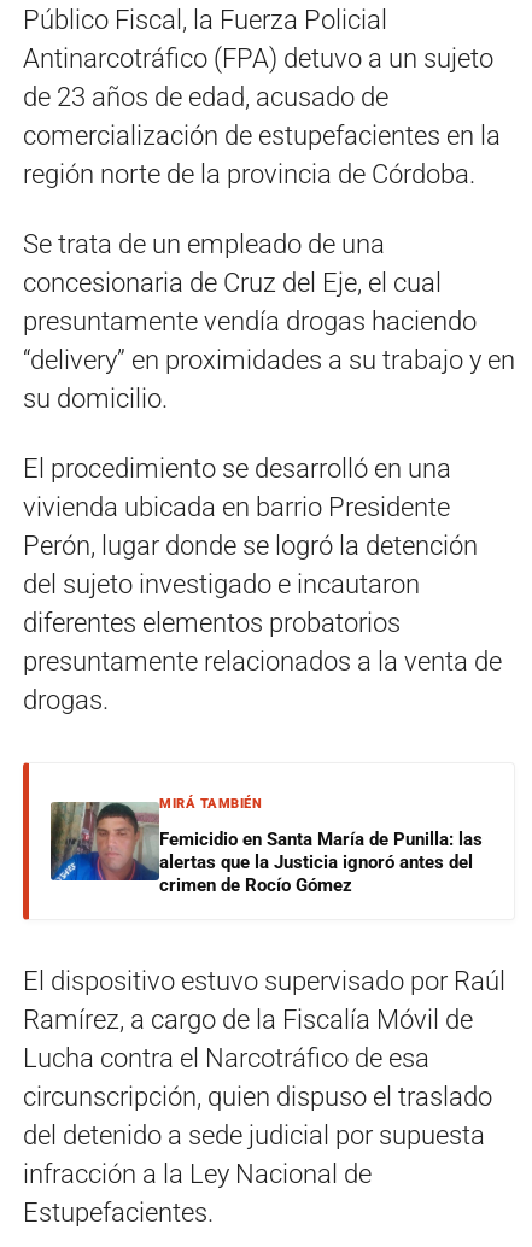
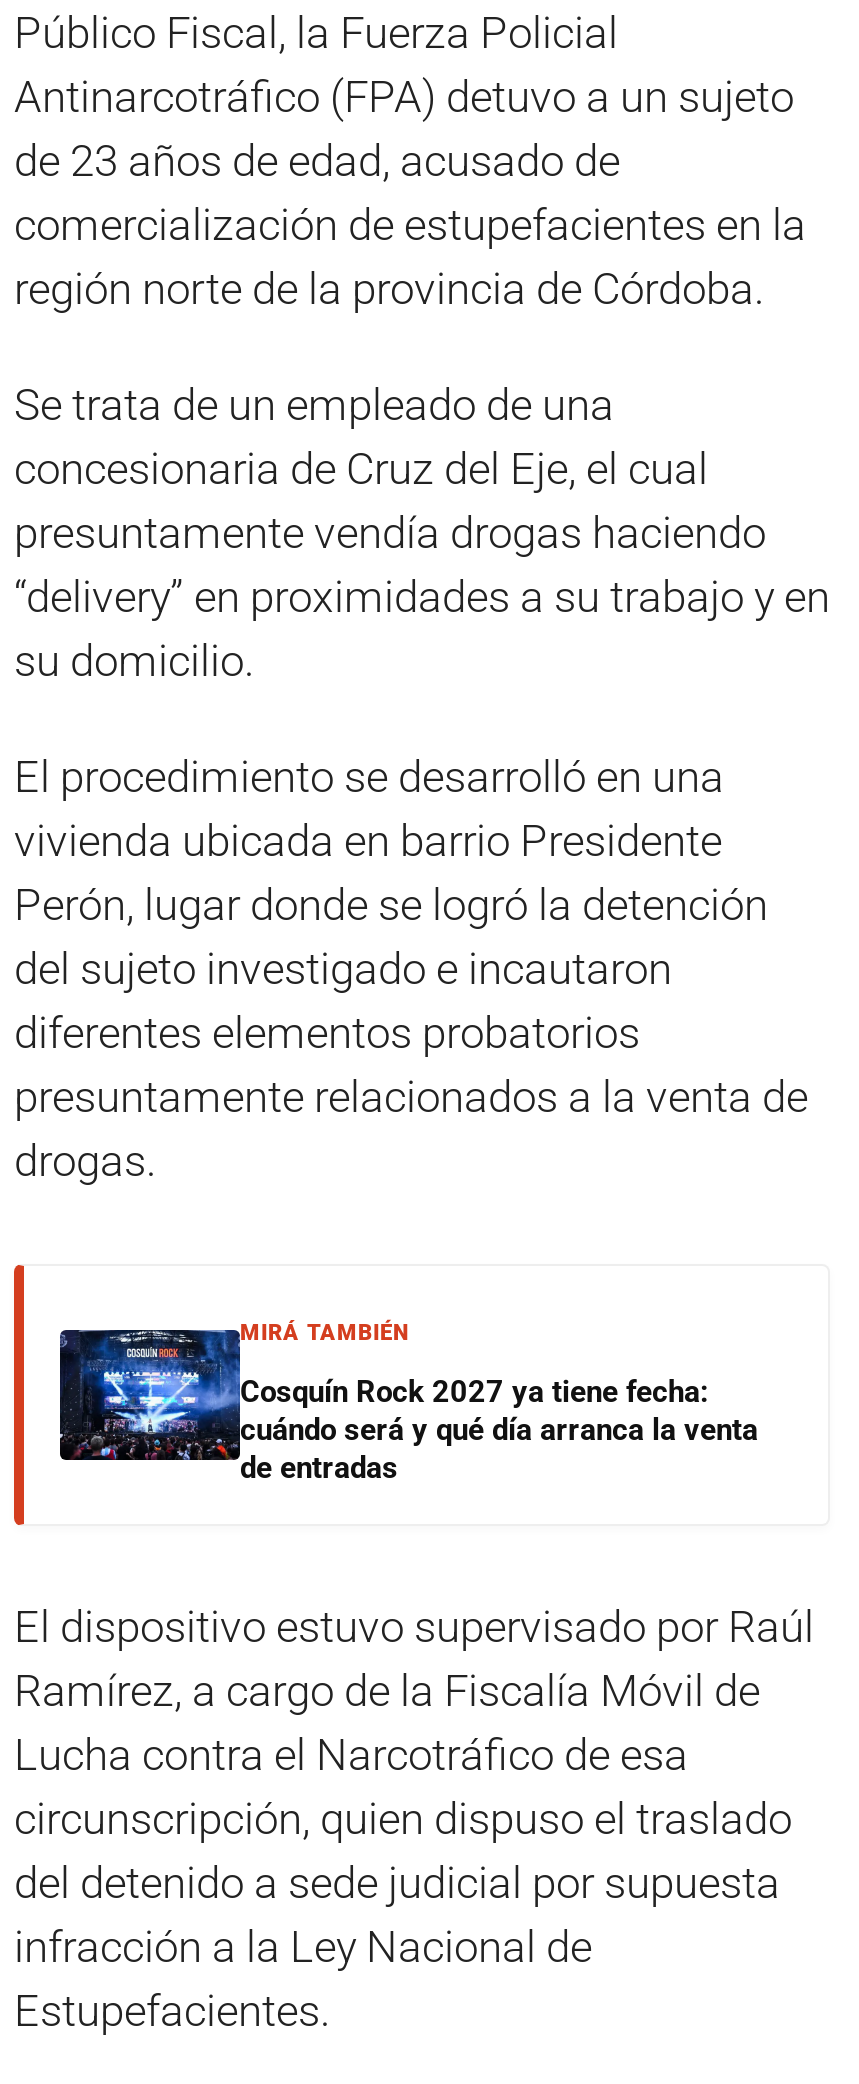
- [image]
- Femicidio en Santa María de Punilla: las
- alertas que la Justicia ignoró antes del
- crimen de Rocío Gómez
+ [image]
+ Cosquín Rock 2027 ya tiene fecha:
+ cuándo será y qué día arranca la venta
+ de entradas
